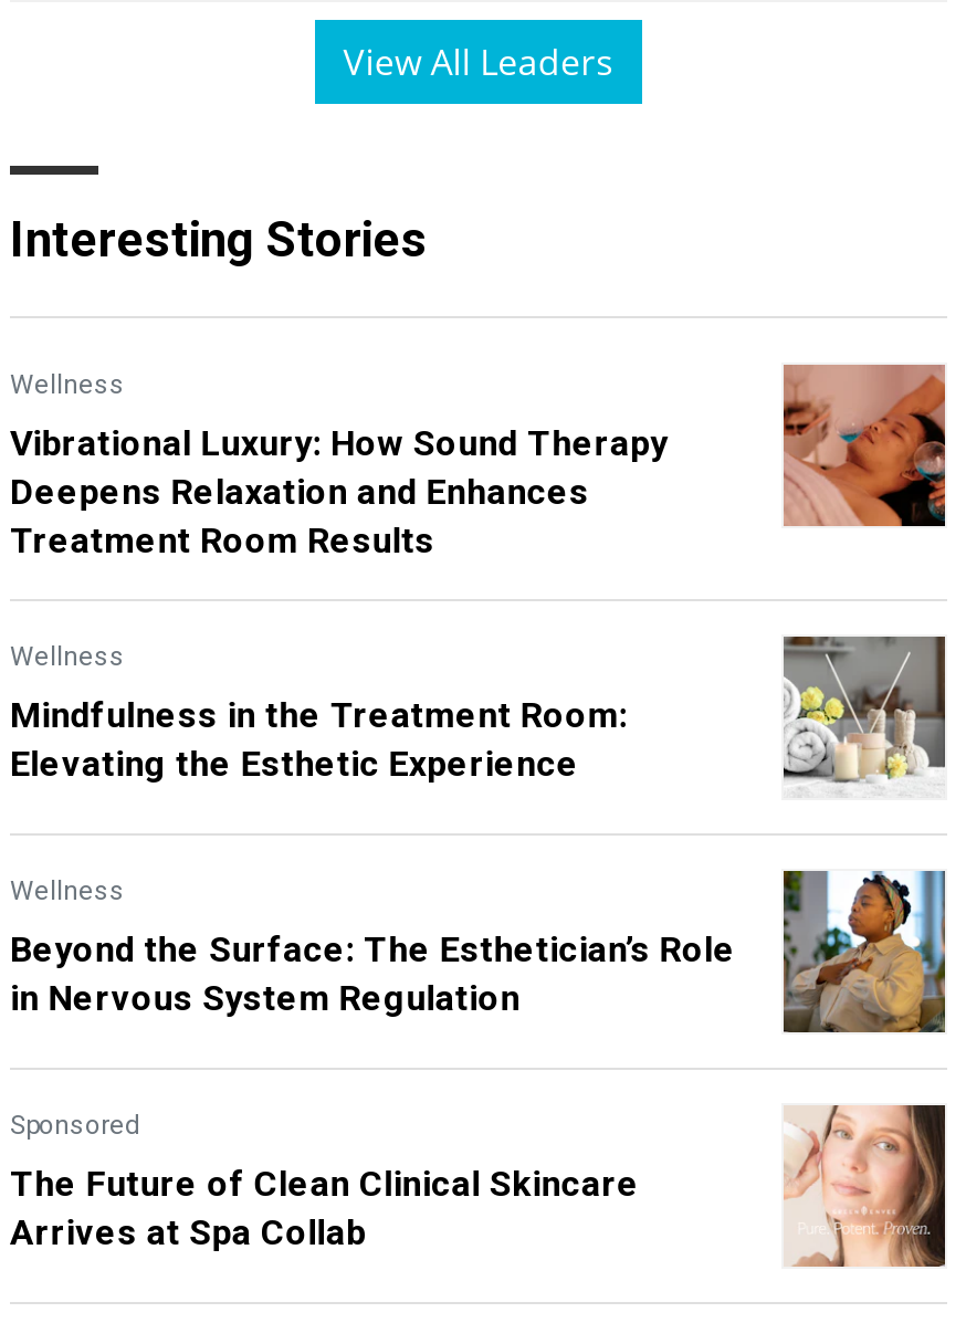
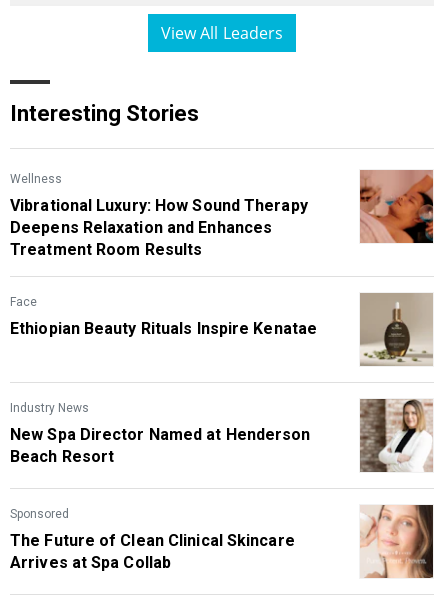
- Wellness
+ Face

- [image]
+ [image]

- Mindfulness in the Treatment Room:
- Elevating the Esthetic Experience
+ Ethiopian Beauty Rituals Inspire Kenatae

- Wellness
+ Industry News

- [image]
+ [image]

- Beyond the Surface: The Esthetician’s Role
- in Nervous System Regulation
+ New Spa Director Named at Henderson
+ Beach Resort
